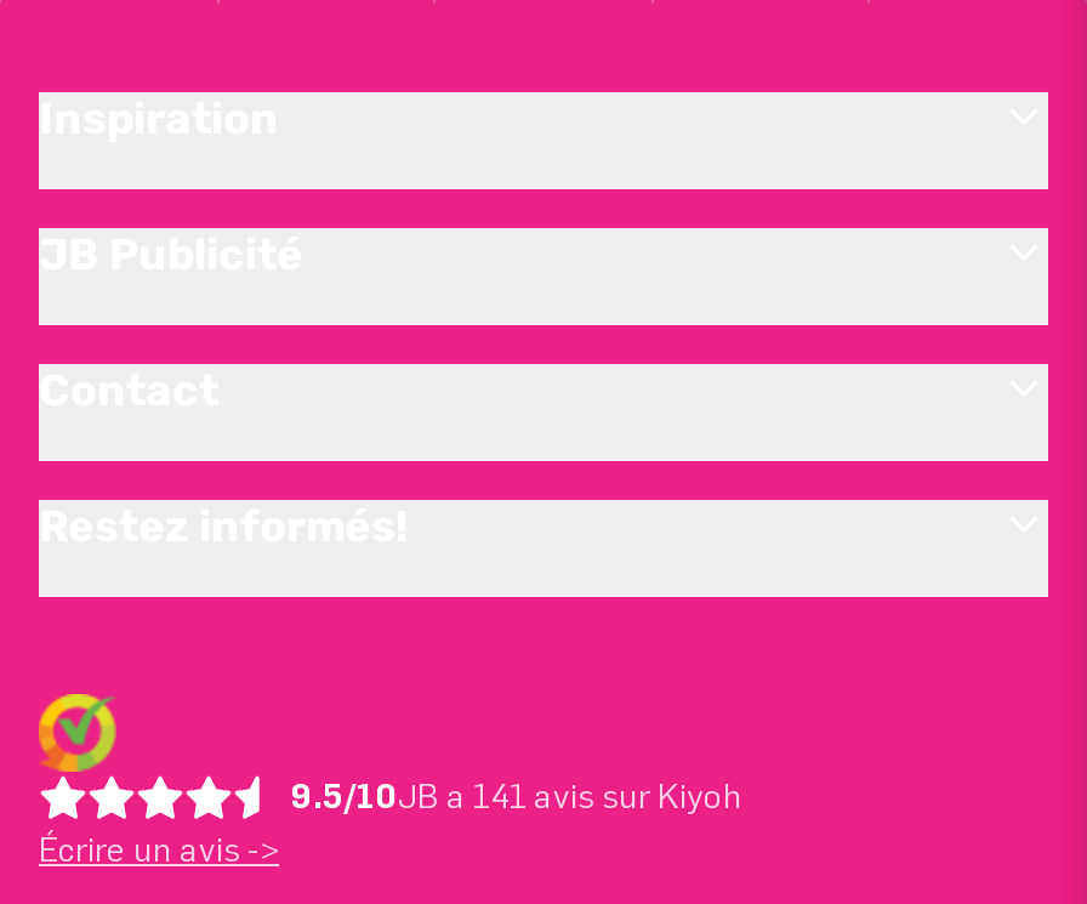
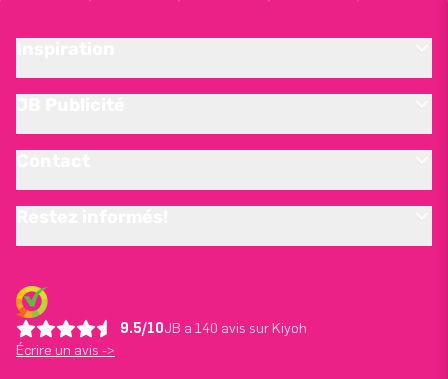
- 9.5/10JB a 141 avis sur Kiyoh
+ 9.5/10JB a 140 avis sur Kiyoh
